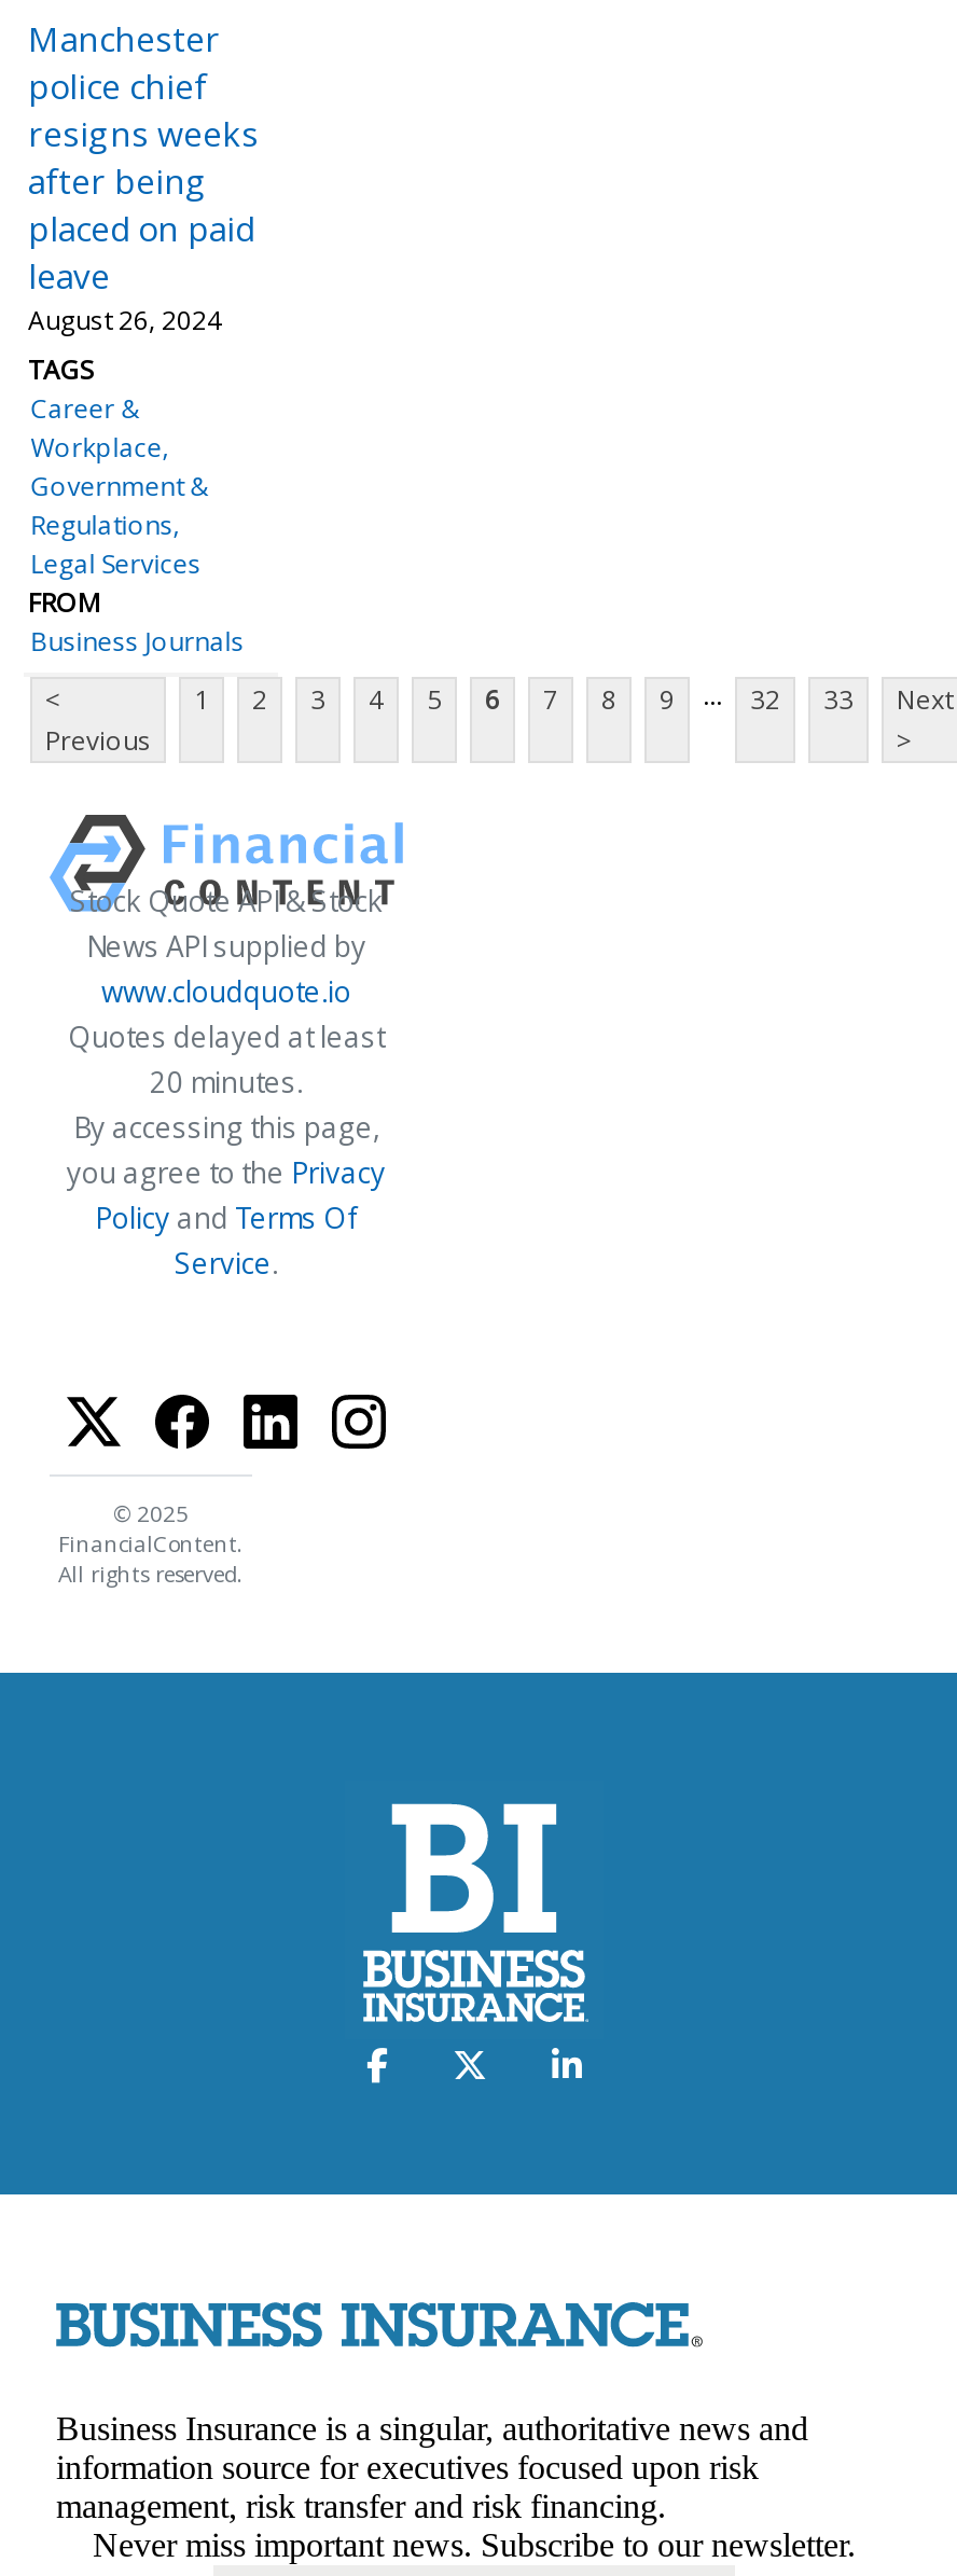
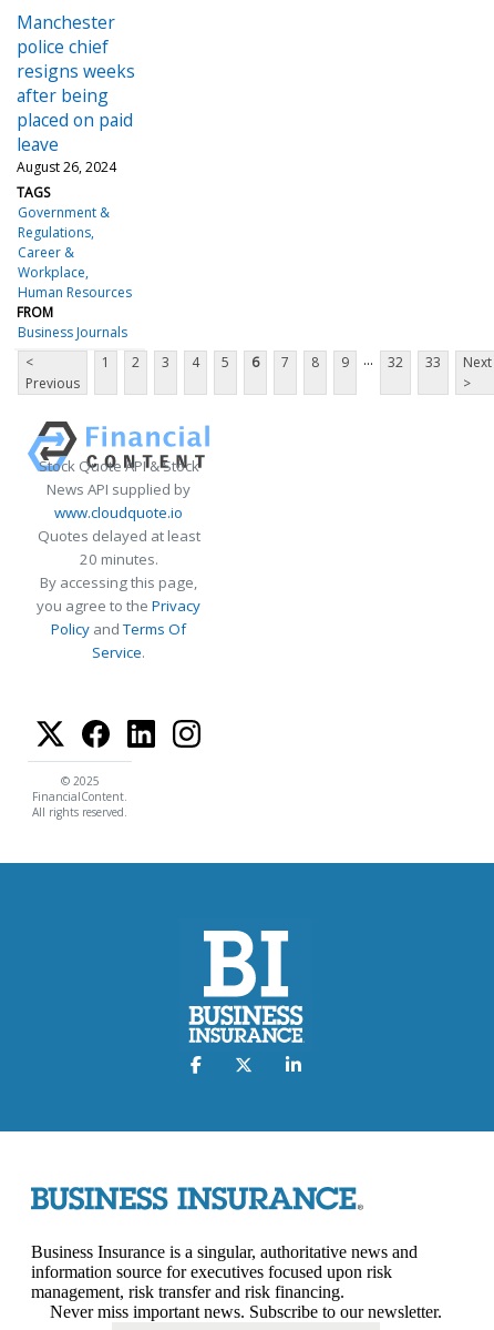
moved down: Career & | Workplace

moved up: Government & | Regulations

- Legal Services
+ Human Resources
